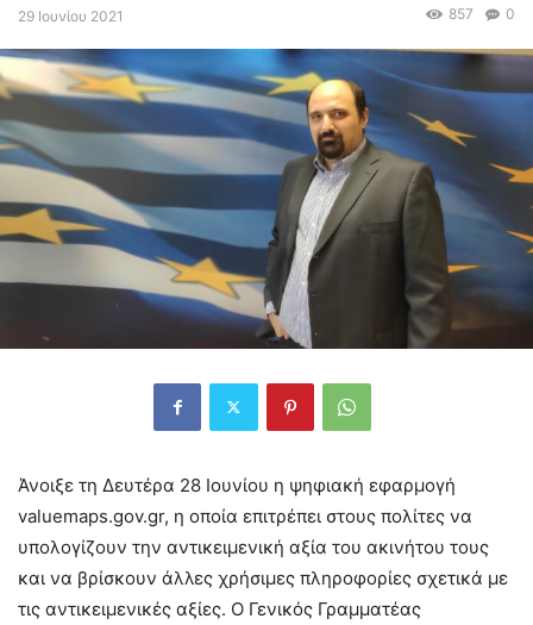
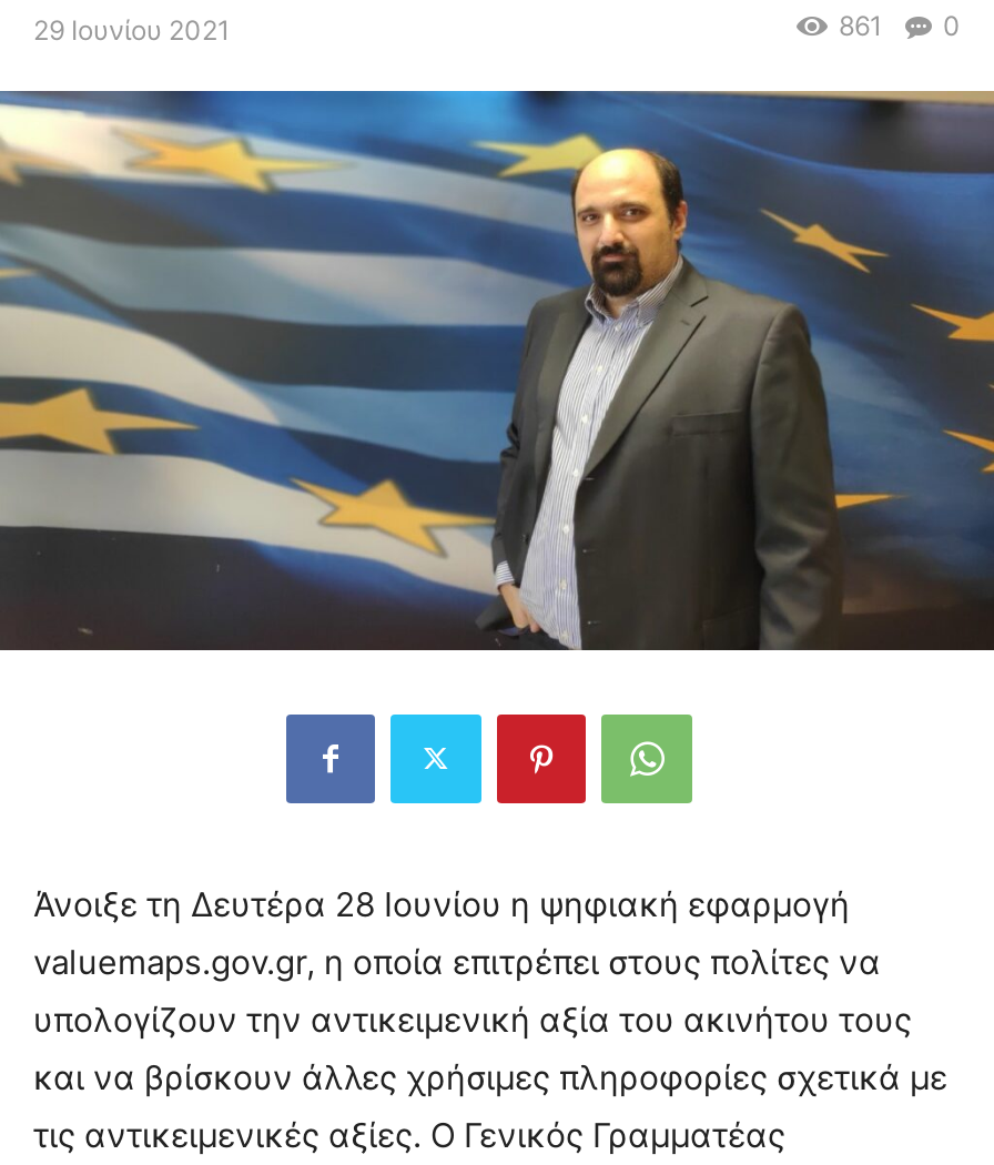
- 857 0
+ 861 0
